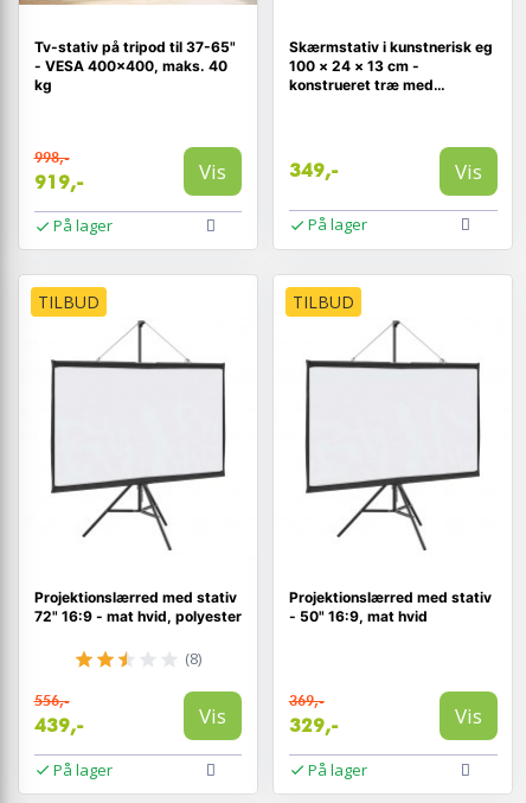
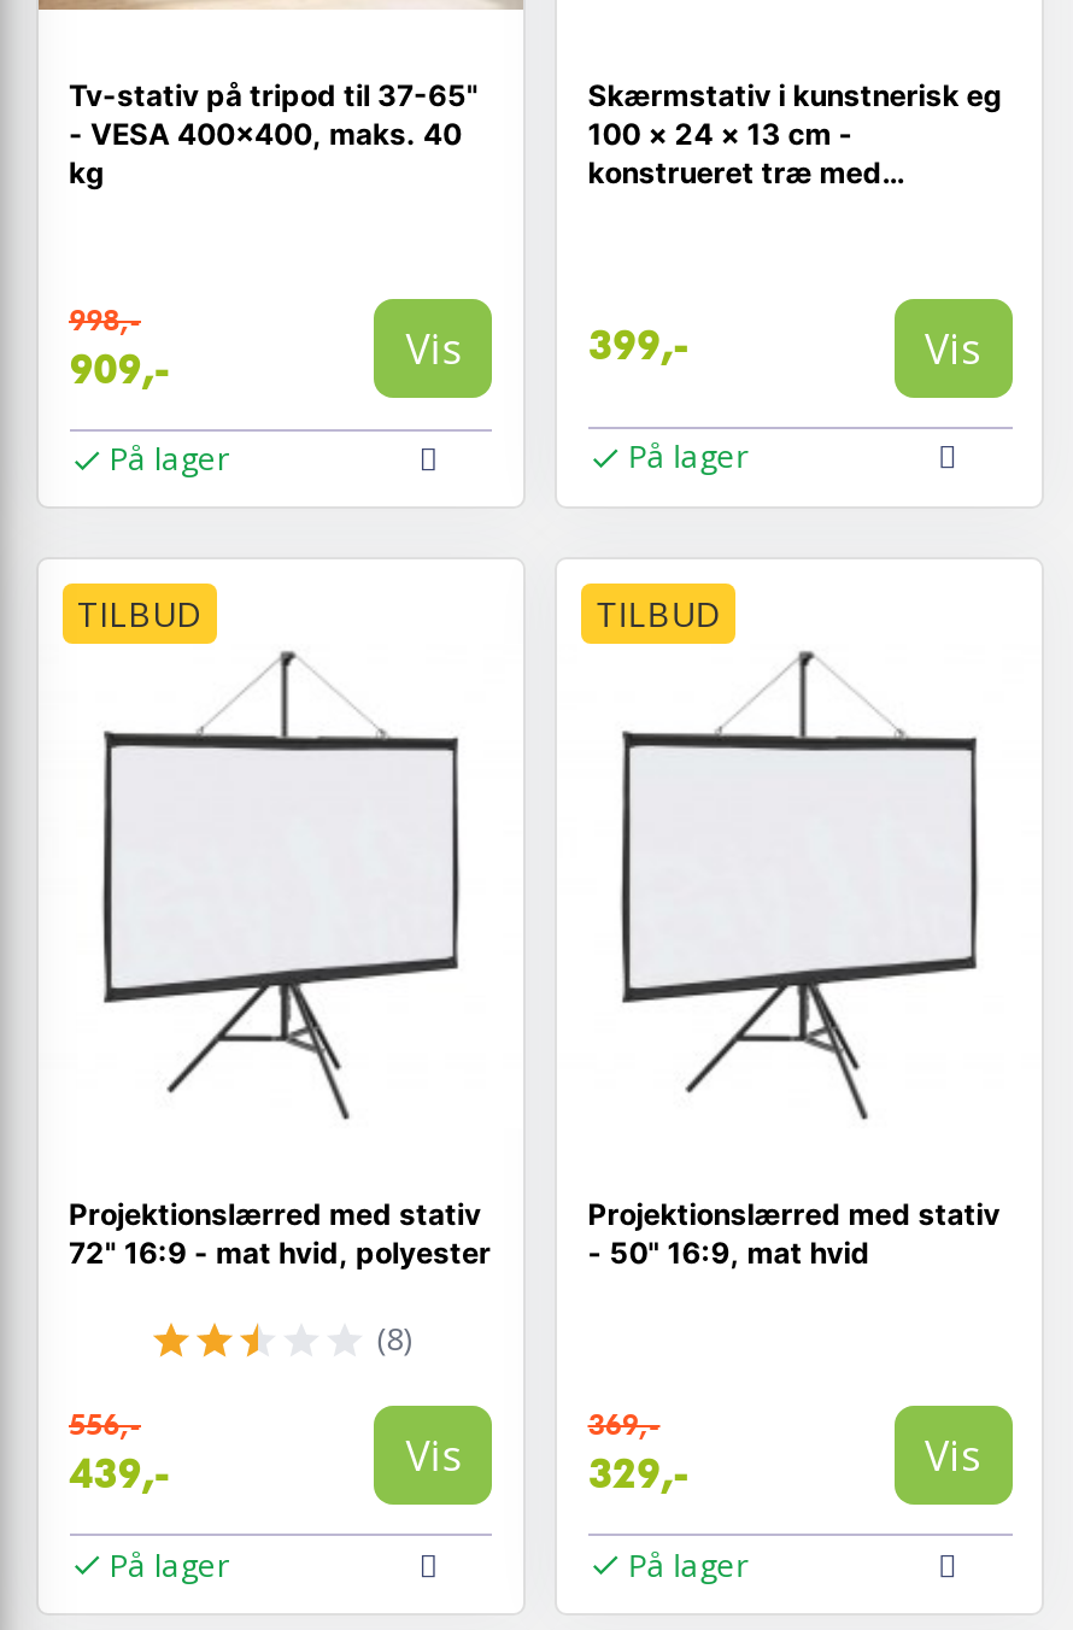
- 349,-
+ 399,-

- 919,-
+ 909,-
